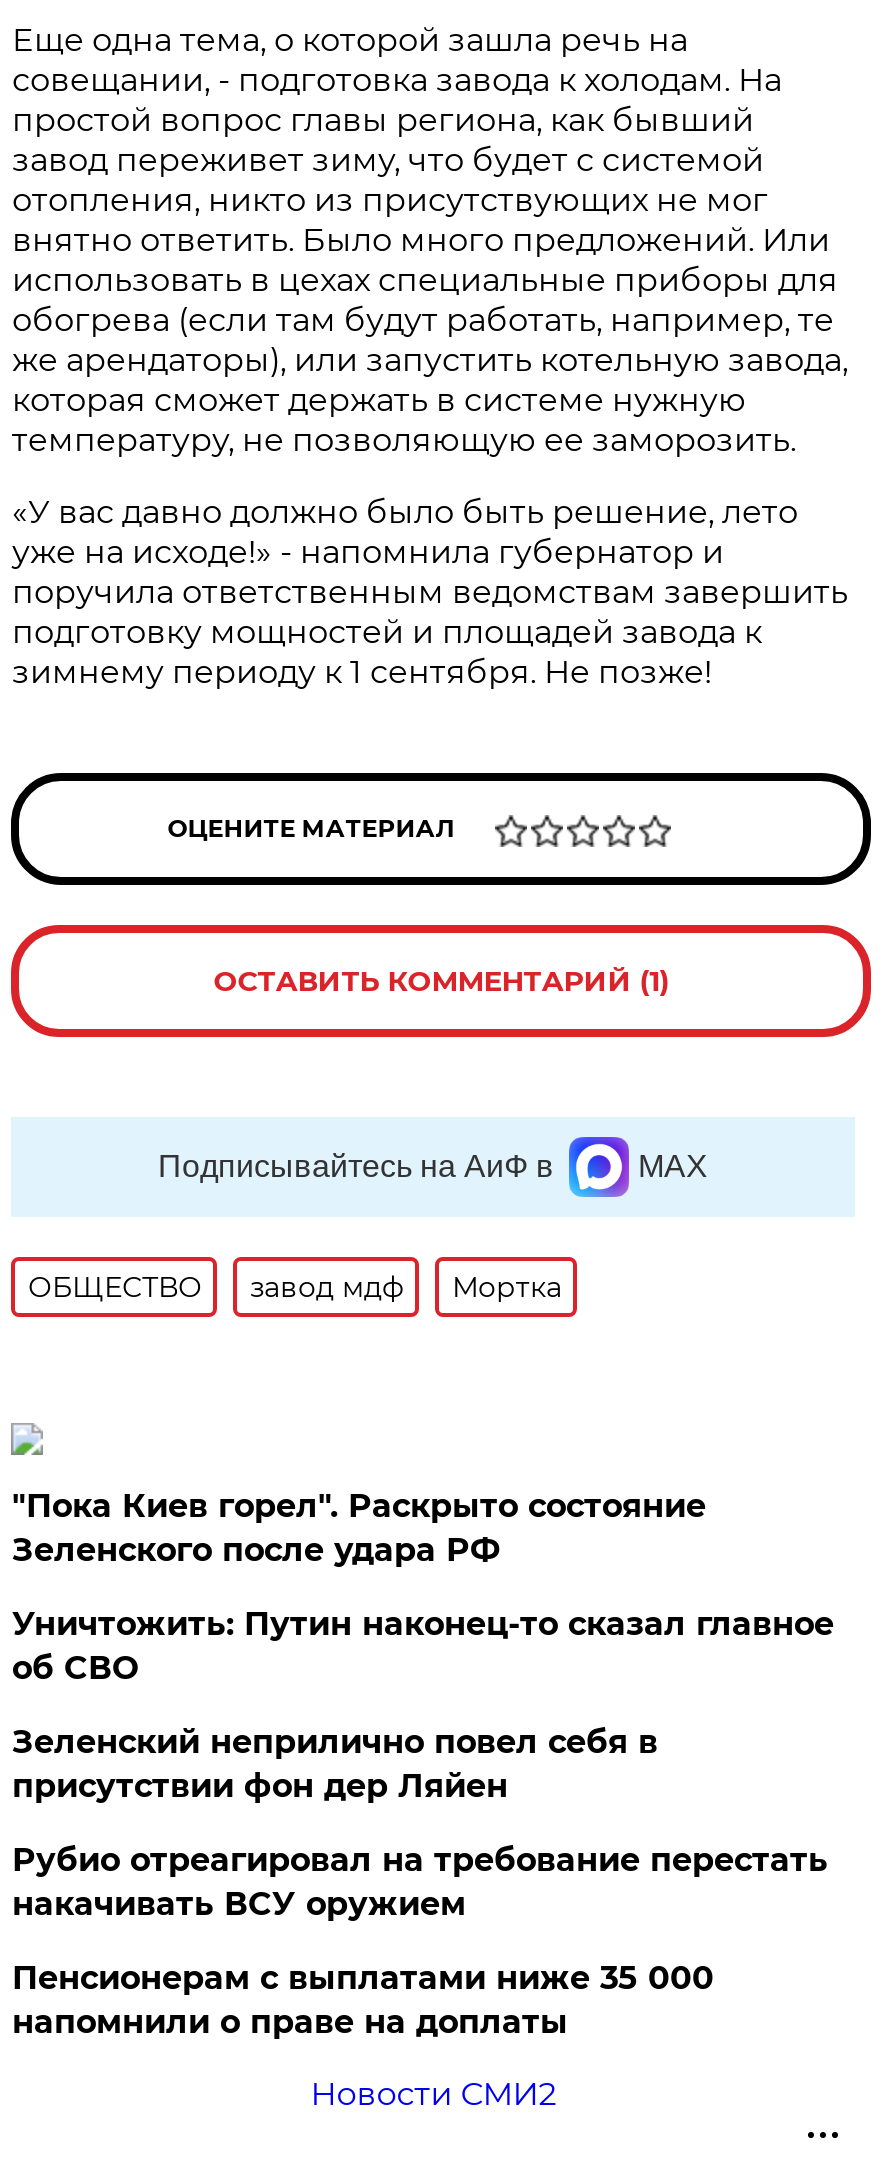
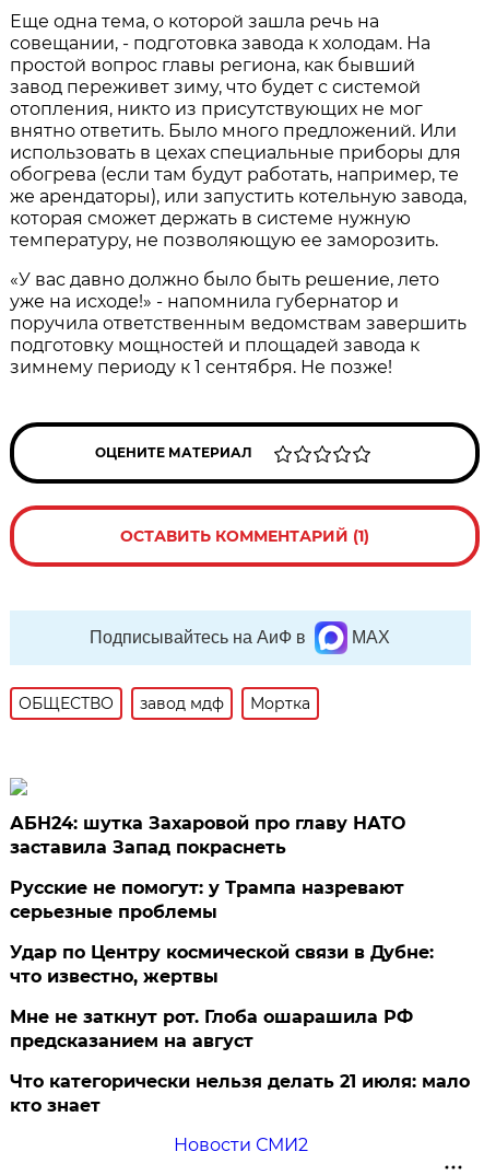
- "Пока Киев горел". Раскрыто состояние
- Зеленского после удара РФ
+ АБН24: шутка Захаровой про главу НАТО
+ заставила Запад покраснеть

- Уничтожить: Путин наконец-то сказал главное
- об СВО
+ Русские не помогут: у Трампа назревают
+ серьезные проблемы

- Зеленский неприлично повел cебя в
- присутствии фон дер Ляйен
+ Удар по Центру космической связи в Дубне:
+ что известно, жертвы

- Рубио отреагировал на требование перестать
- накачивать ВСУ оружием
+ Мне не заткнут рот. Глоба ошарашила РФ
+ предсказанием на август

- Пенсионерам с выплатами ниже 35 000
- напомнили о праве на доплаты
+ Что категорически нельзя делать 21 июля: мало
+ кто знает
